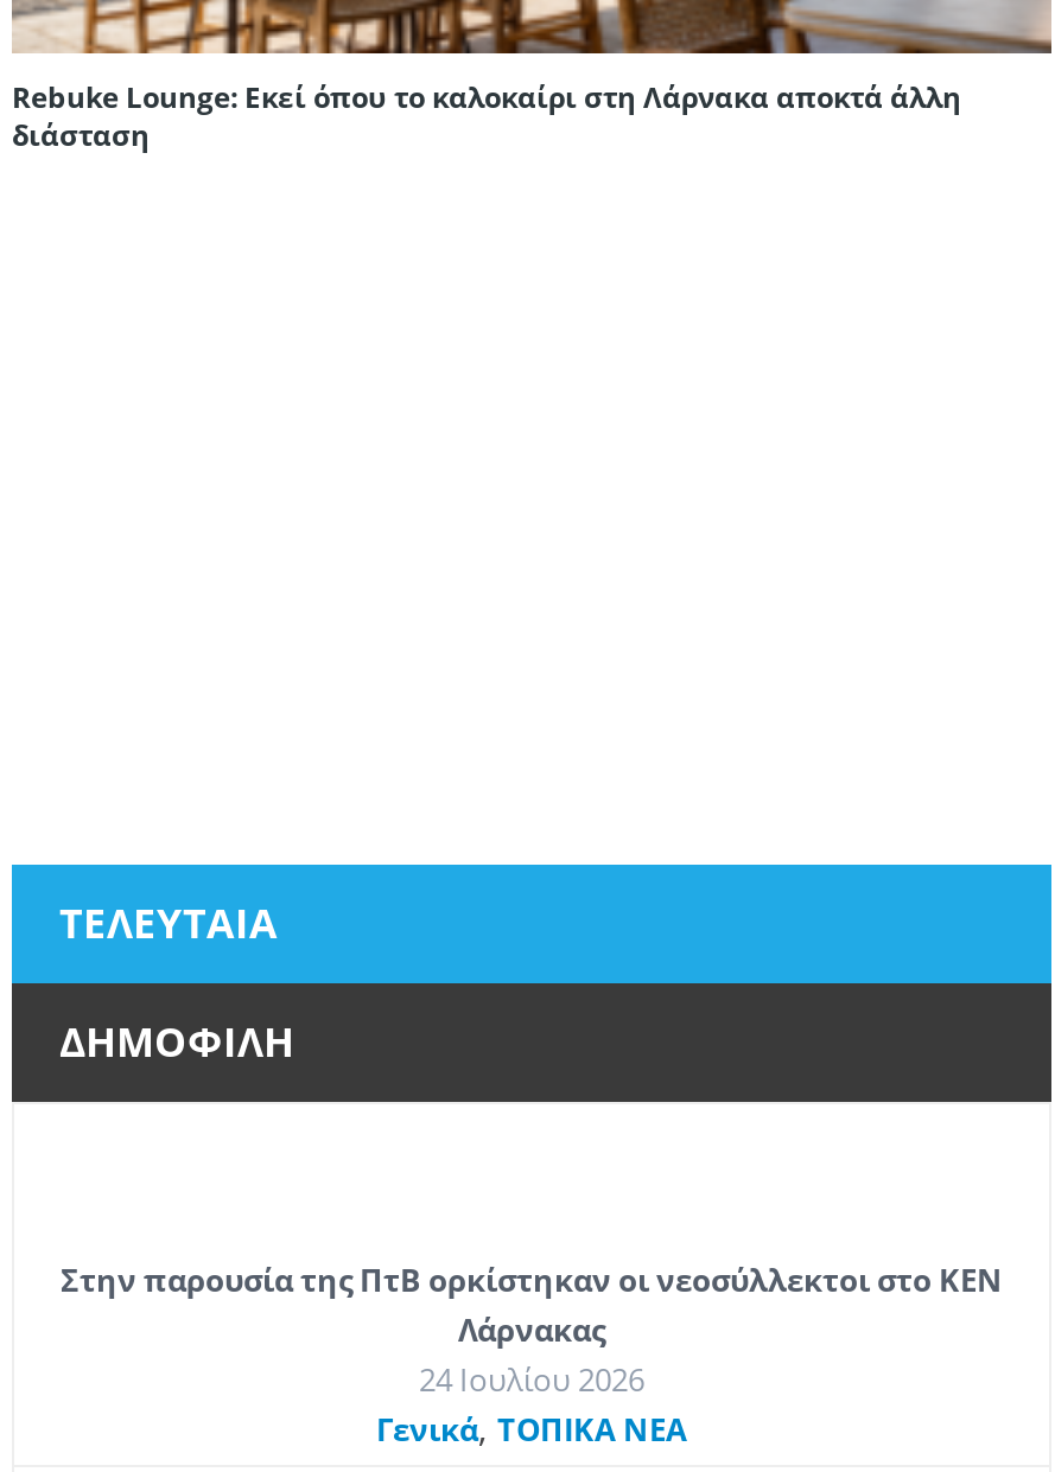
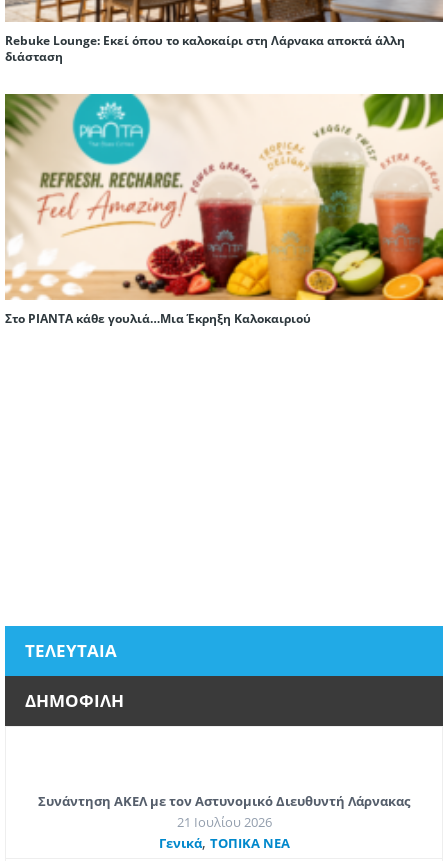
+ [image]
+ Στο PIANTA κάθε γουλιά…Μια Έκρηξη Καλοκαιριού

moved down: ΤΕΛΕΥΤΑΙΑ | ΔΗΜΟΦΙΛΗ

- Στην παρουσία της ΠτΒ ορκίστηκαν οι νεοσύλλεκτοι στο ΚΕΝ
- Λάρνακας
- 24 Ιουλίου 2026
+ Συνάντηση ΑΚΕΛ με τον Αστυνομικό Διευθυντή Λάρνακας
+ 21 Ιουλίου 2026
